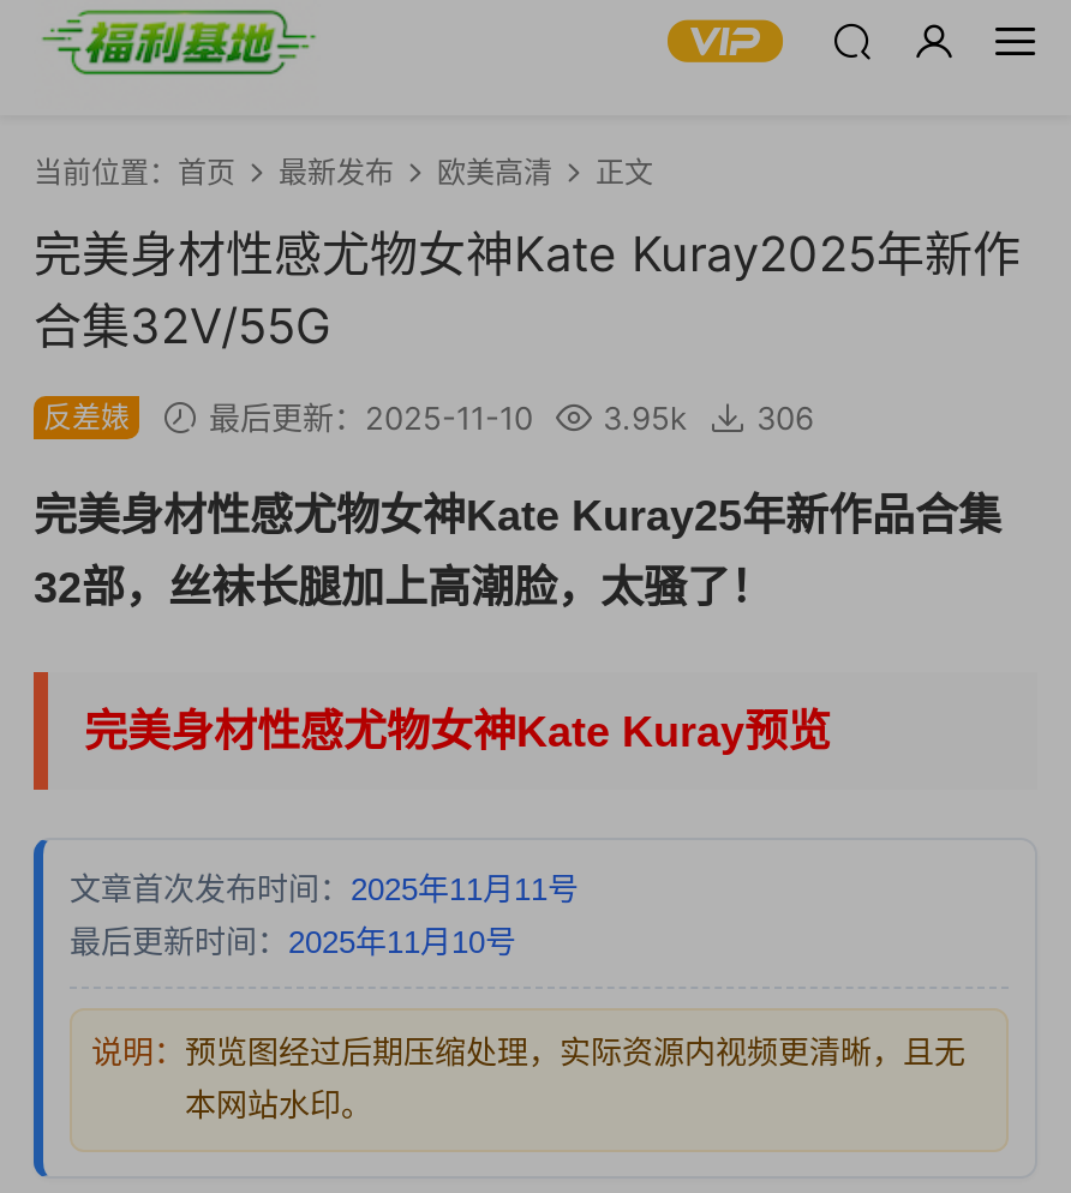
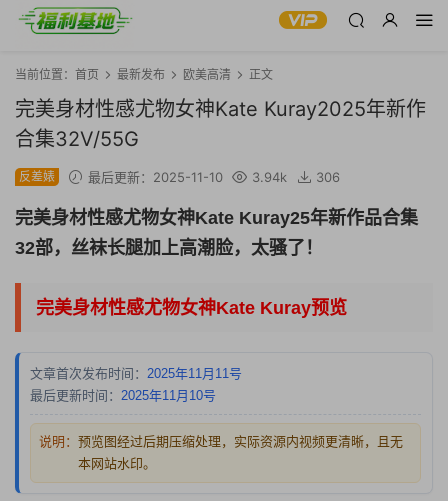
- 最后更新：2025-11-10 3.95k 306
+ 最后更新：2025-11-10 3.94k 306
